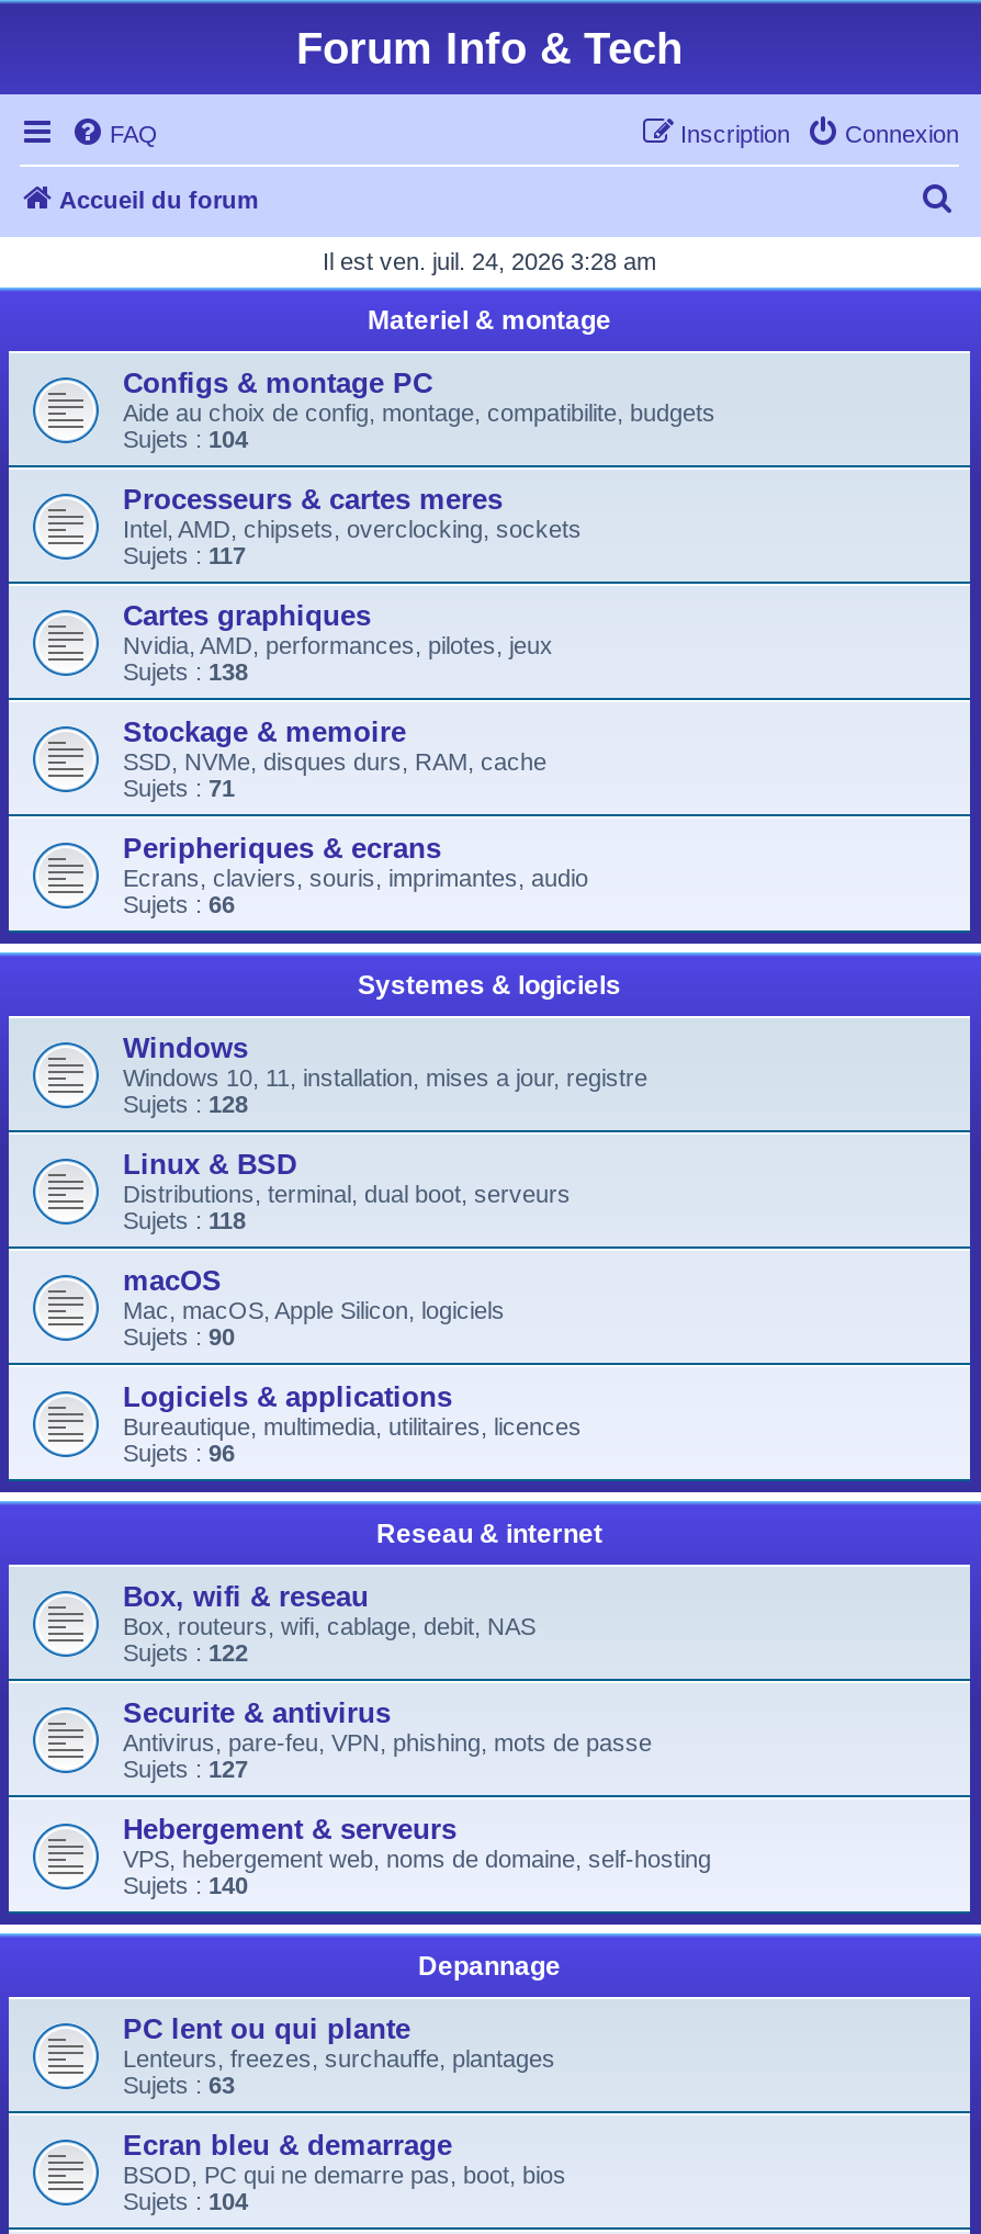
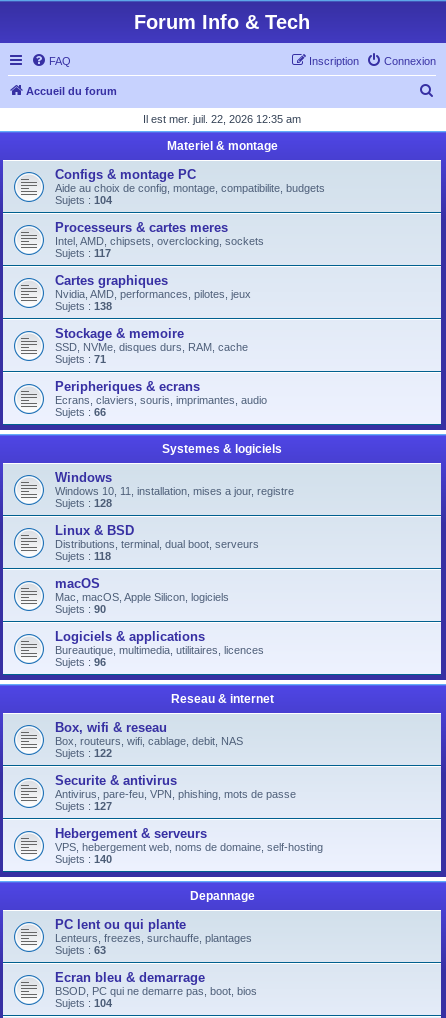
- Il est ven. juil. 24, 2026 3:28 am
+ Il est mer. juil. 22, 2026 12:35 am
